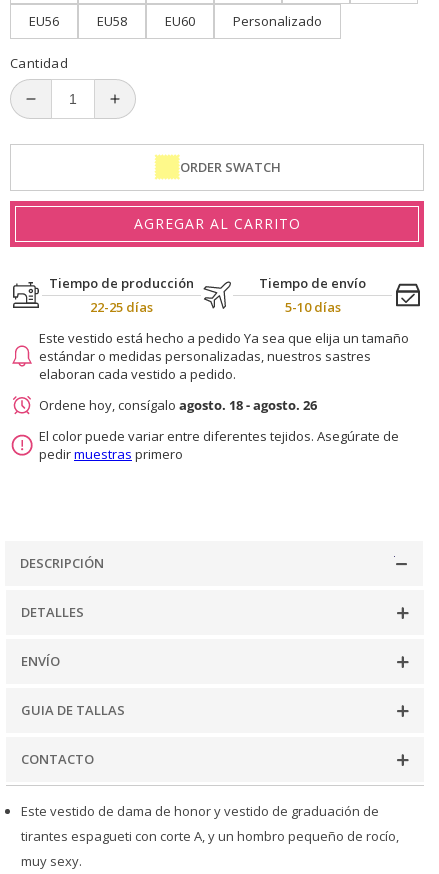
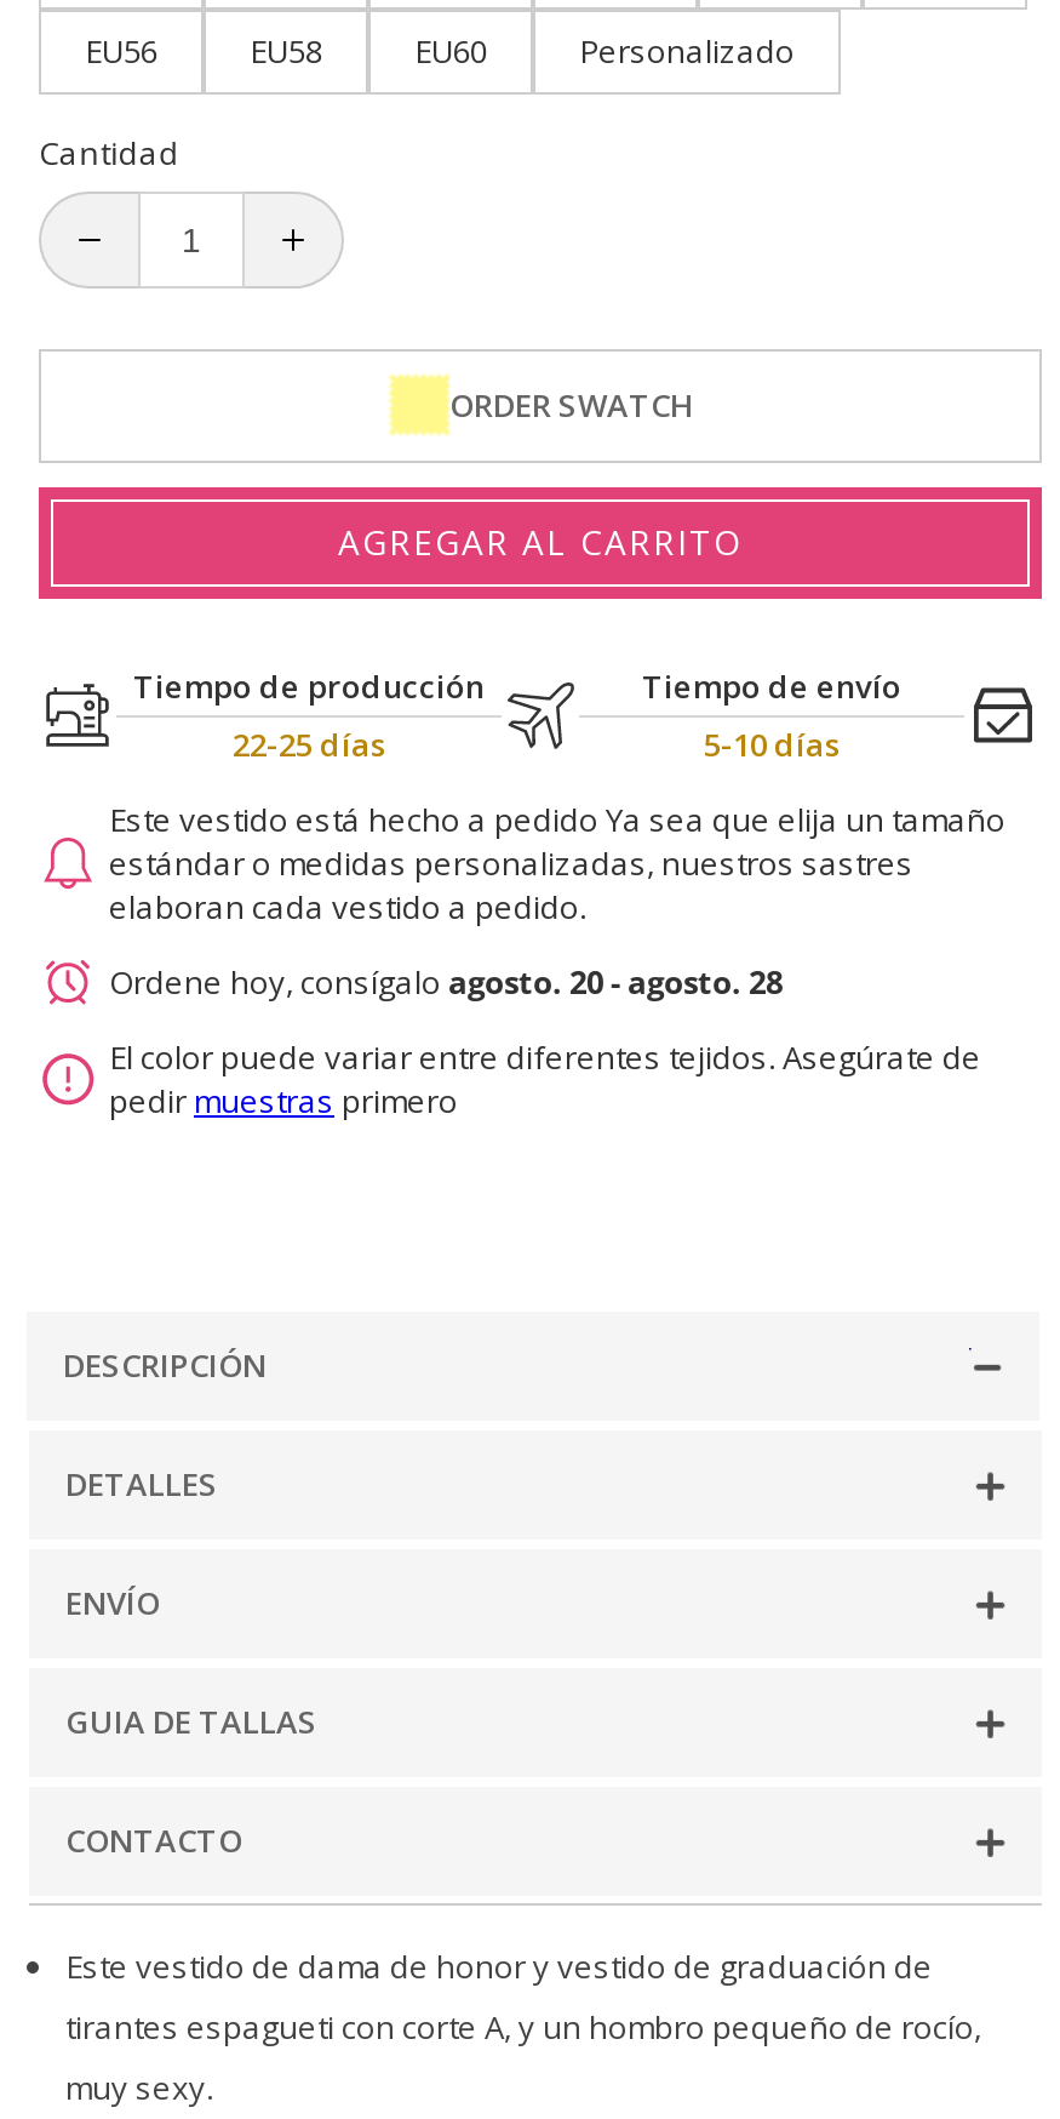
- Ordene hoy, consígalo agosto. 18 - agosto. 26
+ Ordene hoy, consígalo agosto. 20 - agosto. 28
